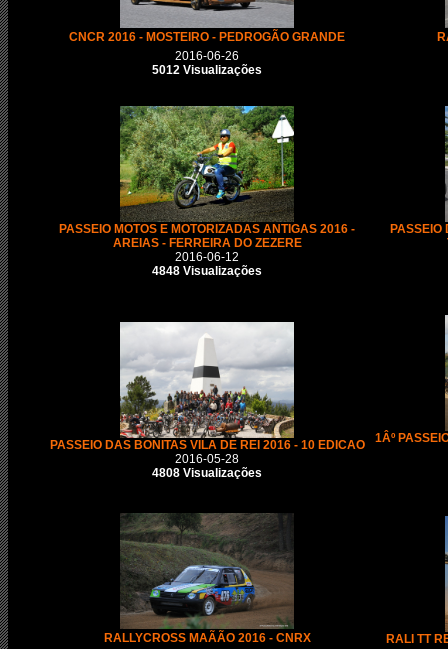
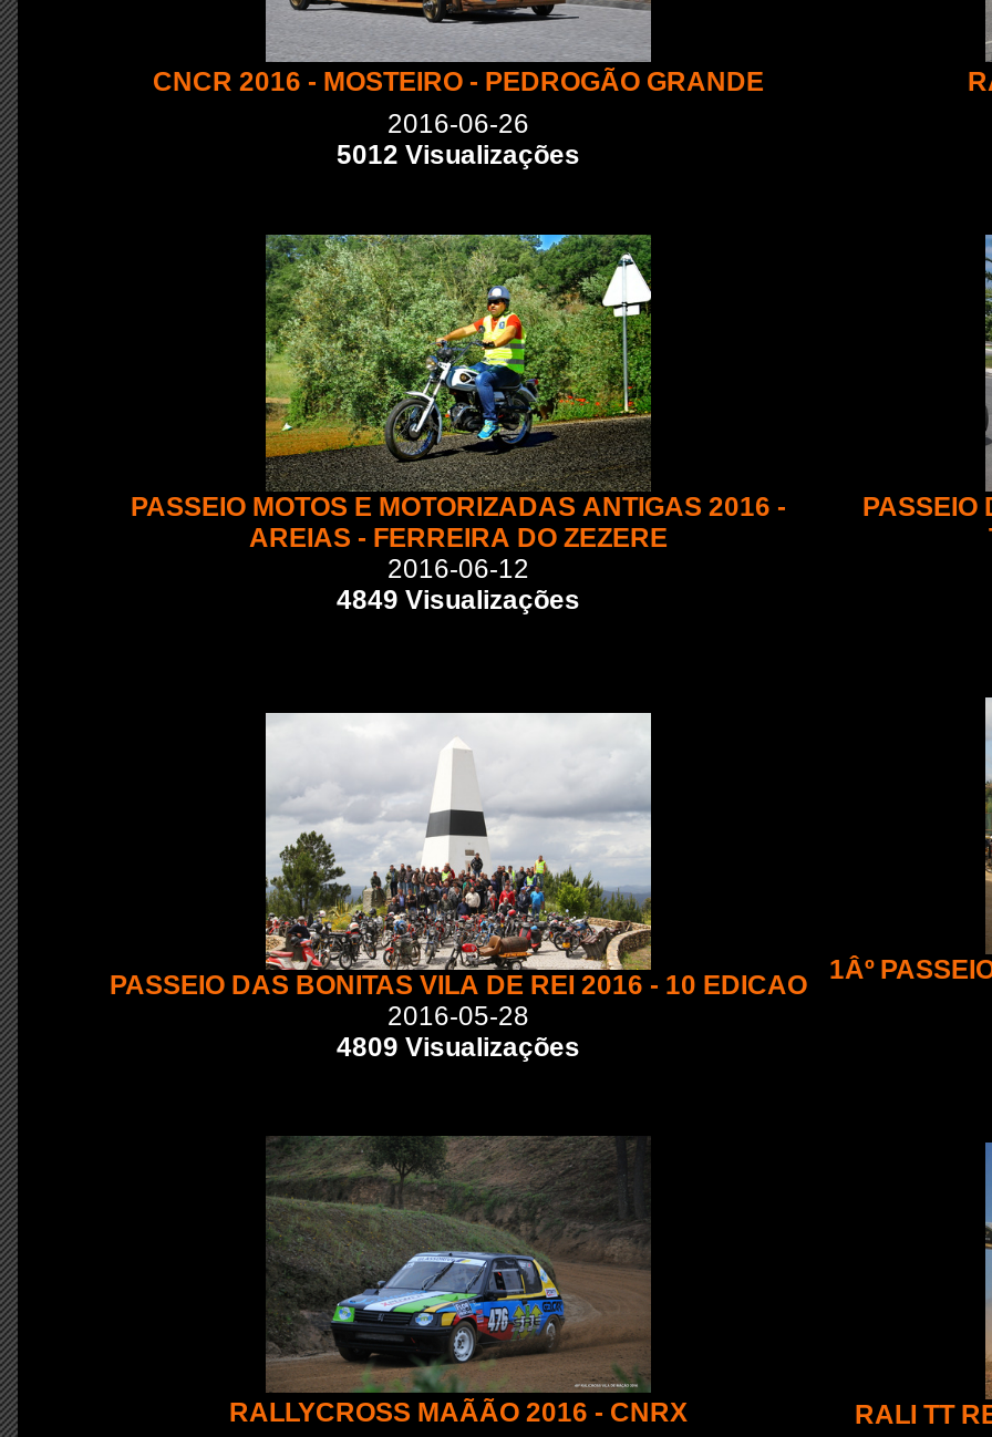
- 4848 Visualizações
+ 4849 Visualizações

- 4808 Visualizações
+ 4809 Visualizações
